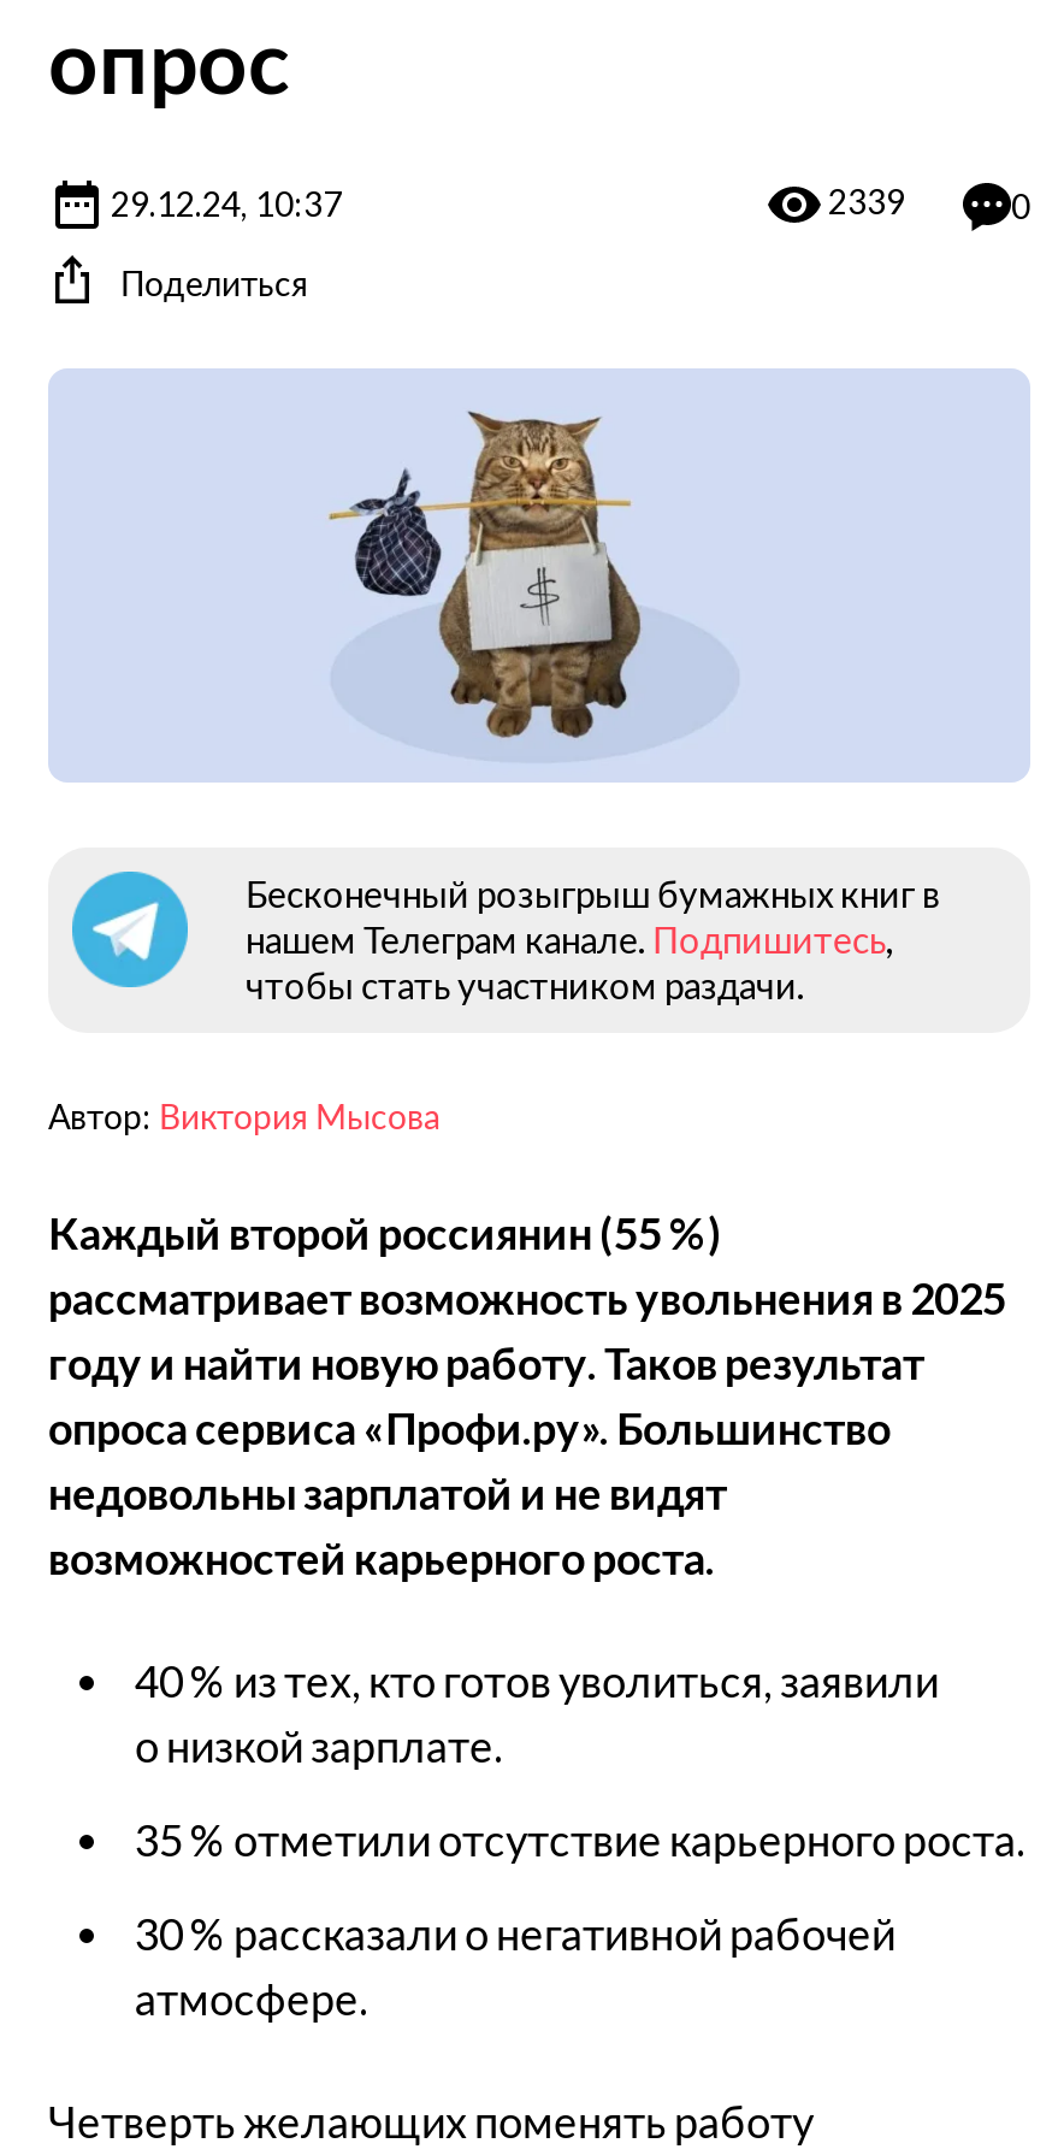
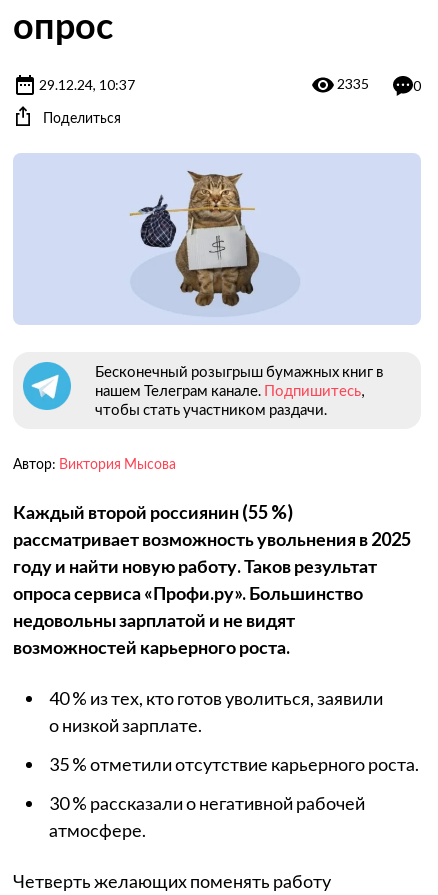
- 2339
+ 2335
